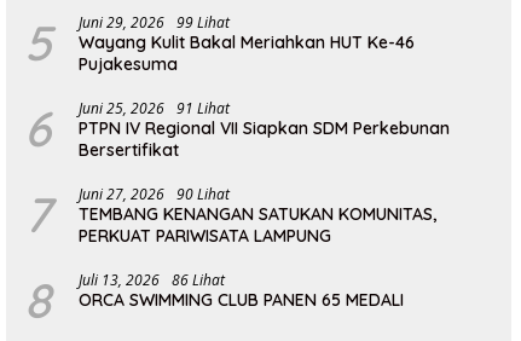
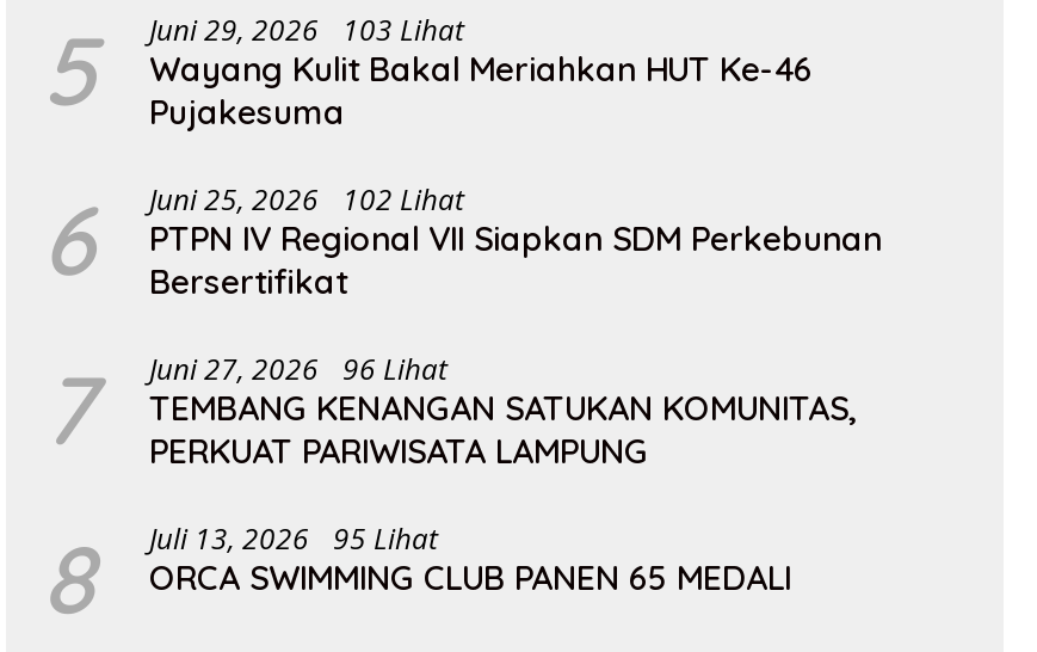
- 5 Juni 29, 2026 99 Lihat Wayang Kulit Bakal Meriahkan HUT Ke-46 Pujakesuma
+ 5 Juni 29, 2026 103 Lihat Wayang Kulit Bakal Meriahkan HUT Ke-46 Pujakesuma

- 6 Juni 25, 2026 91 Lihat PTPN IV Regional VII Siapkan SDM Perkebunan Bersertifikat
+ 6 Juni 25, 2026 102 Lihat PTPN IV Regional VII Siapkan SDM Perkebunan Bersertifikat

- 7 Juni 27, 2026 90 Lihat TEMBANG KENANGAN SATUKAN KOMUNITAS, PERKUAT PARIWISATA LAMPUNG
+ 7 Juni 27, 2026 96 Lihat TEMBANG KENANGAN SATUKAN KOMUNITAS, PERKUAT PARIWISATA LAMPUNG

- 8 Juli 13, 2026 86 Lihat ORCA SWIMMING CLUB PANEN 65 MEDALI
+ 8 Juli 13, 2026 95 Lihat ORCA SWIMMING CLUB PANEN 65 MEDALI
